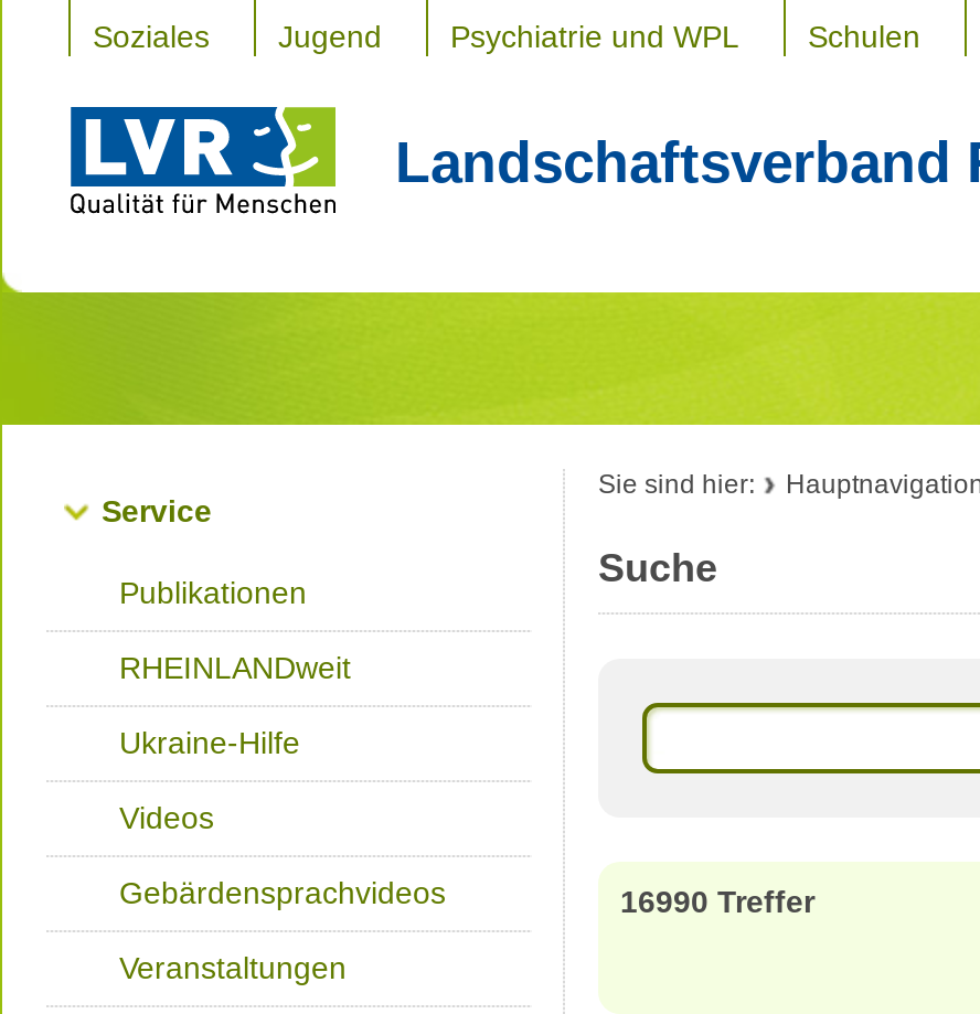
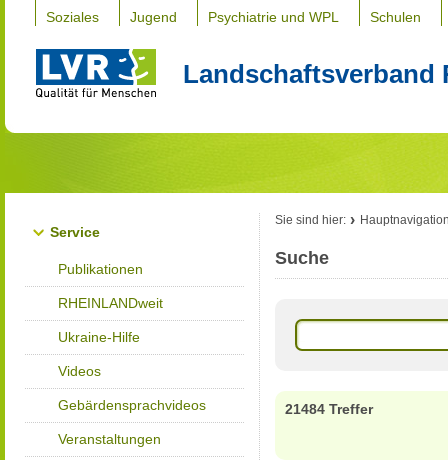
- 16990 Treffer
+ 21484 Treffer
